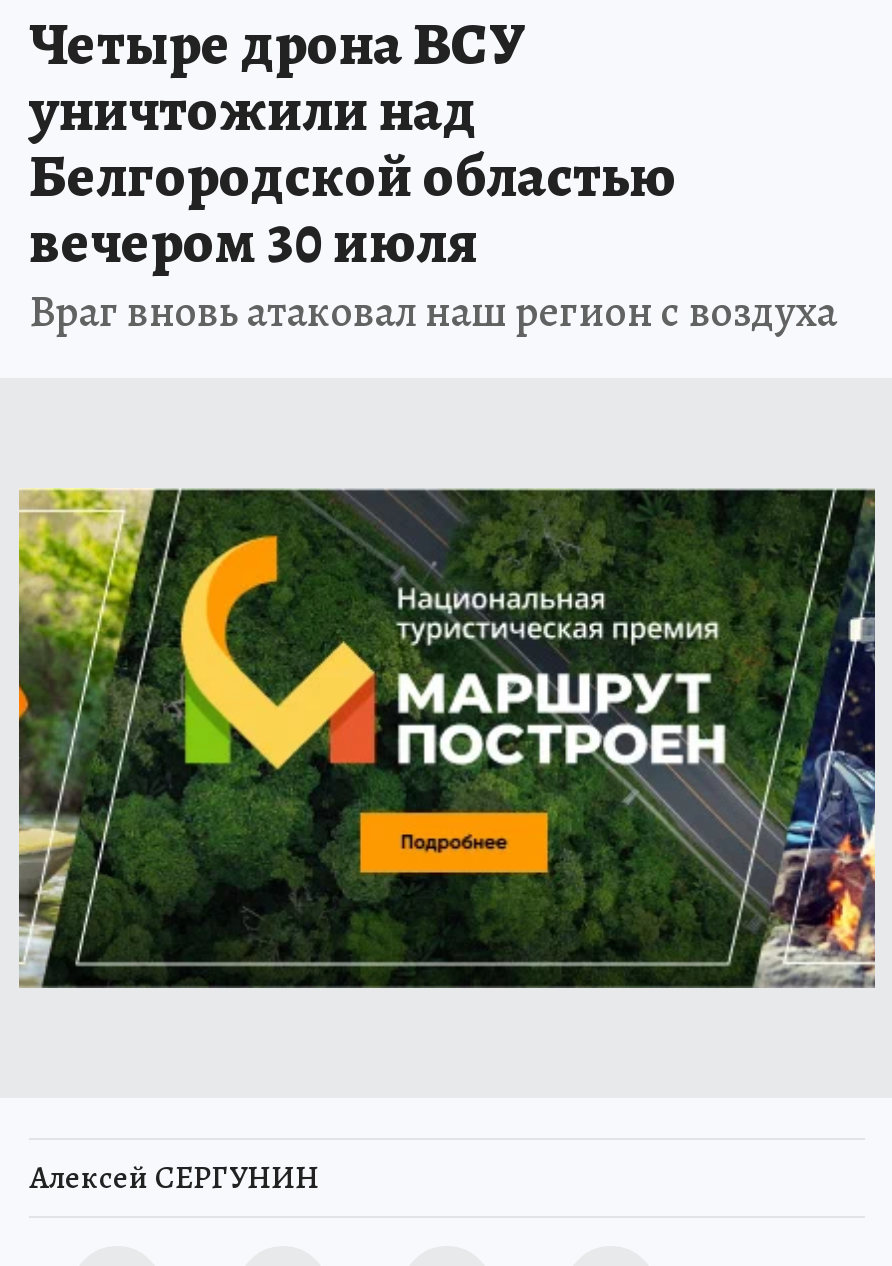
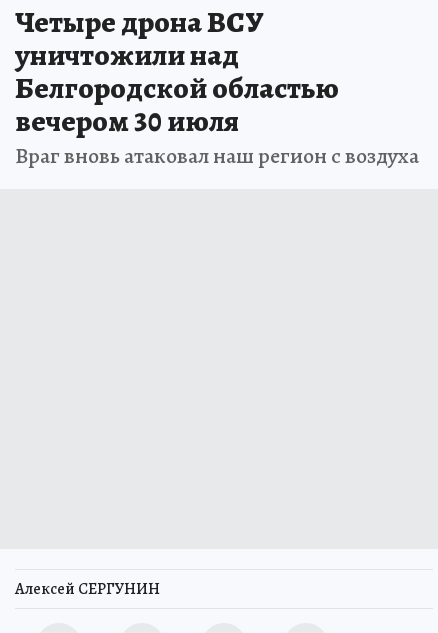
- [image]
